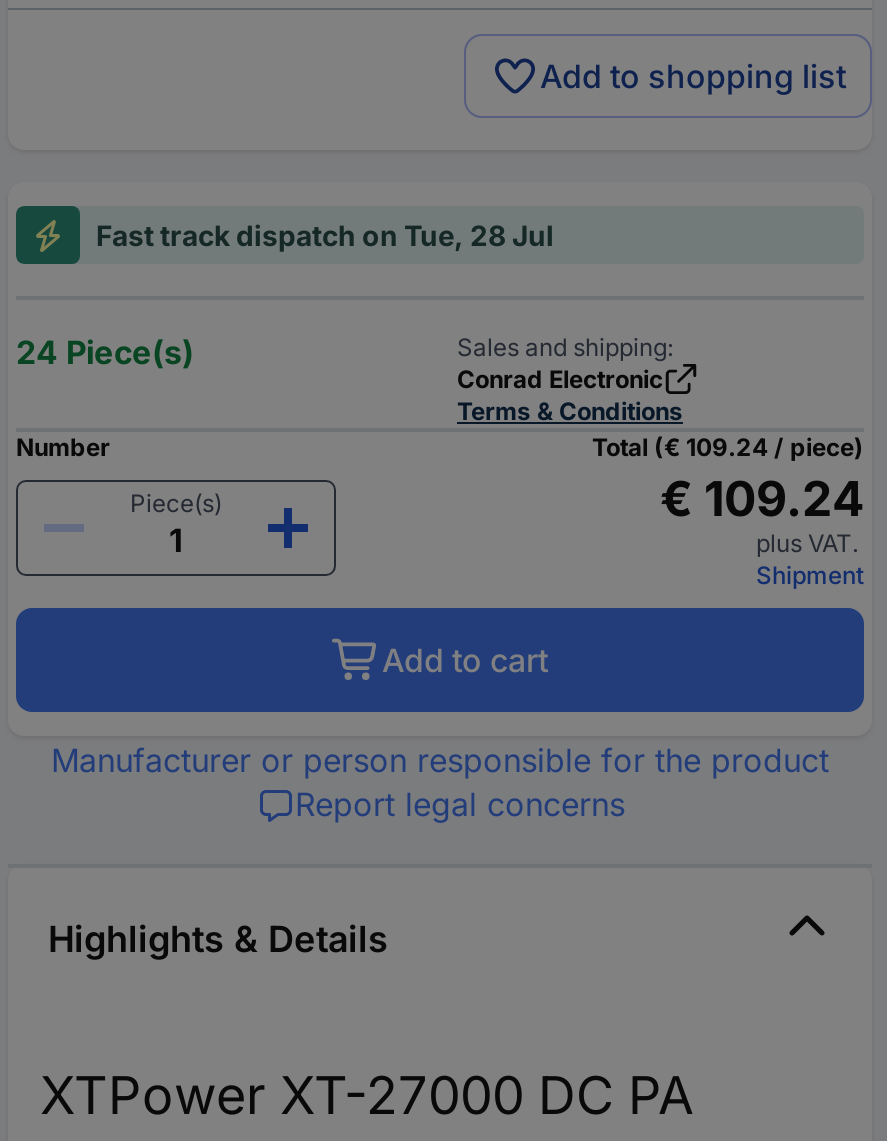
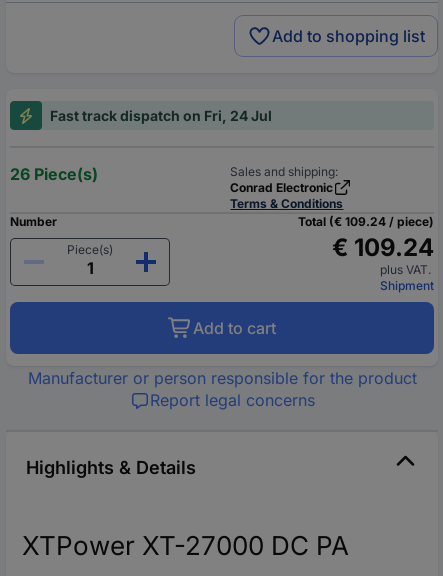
- Fast track dispatch on Tue, 28 Jul
+ Fast track dispatch on Fri, 24 Jul

- 24 Piece(s)
+ 26 Piece(s)
